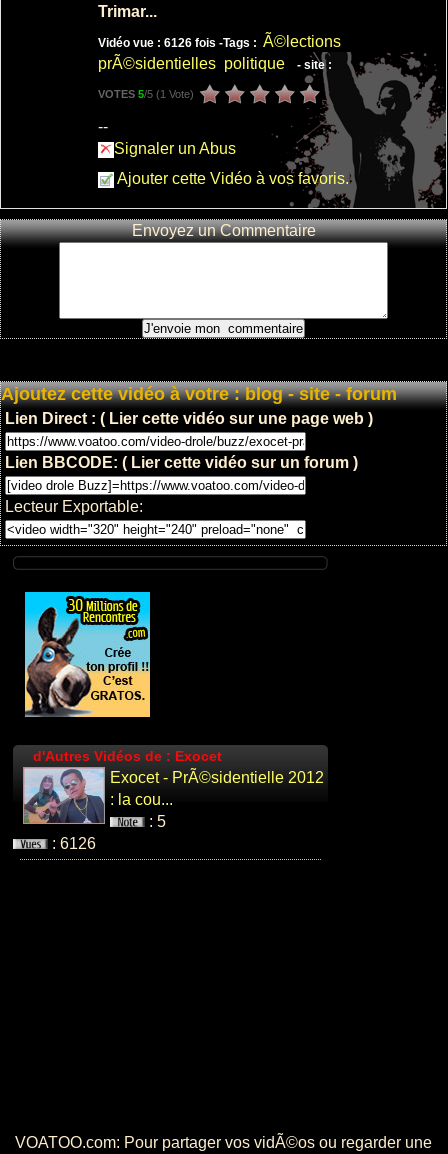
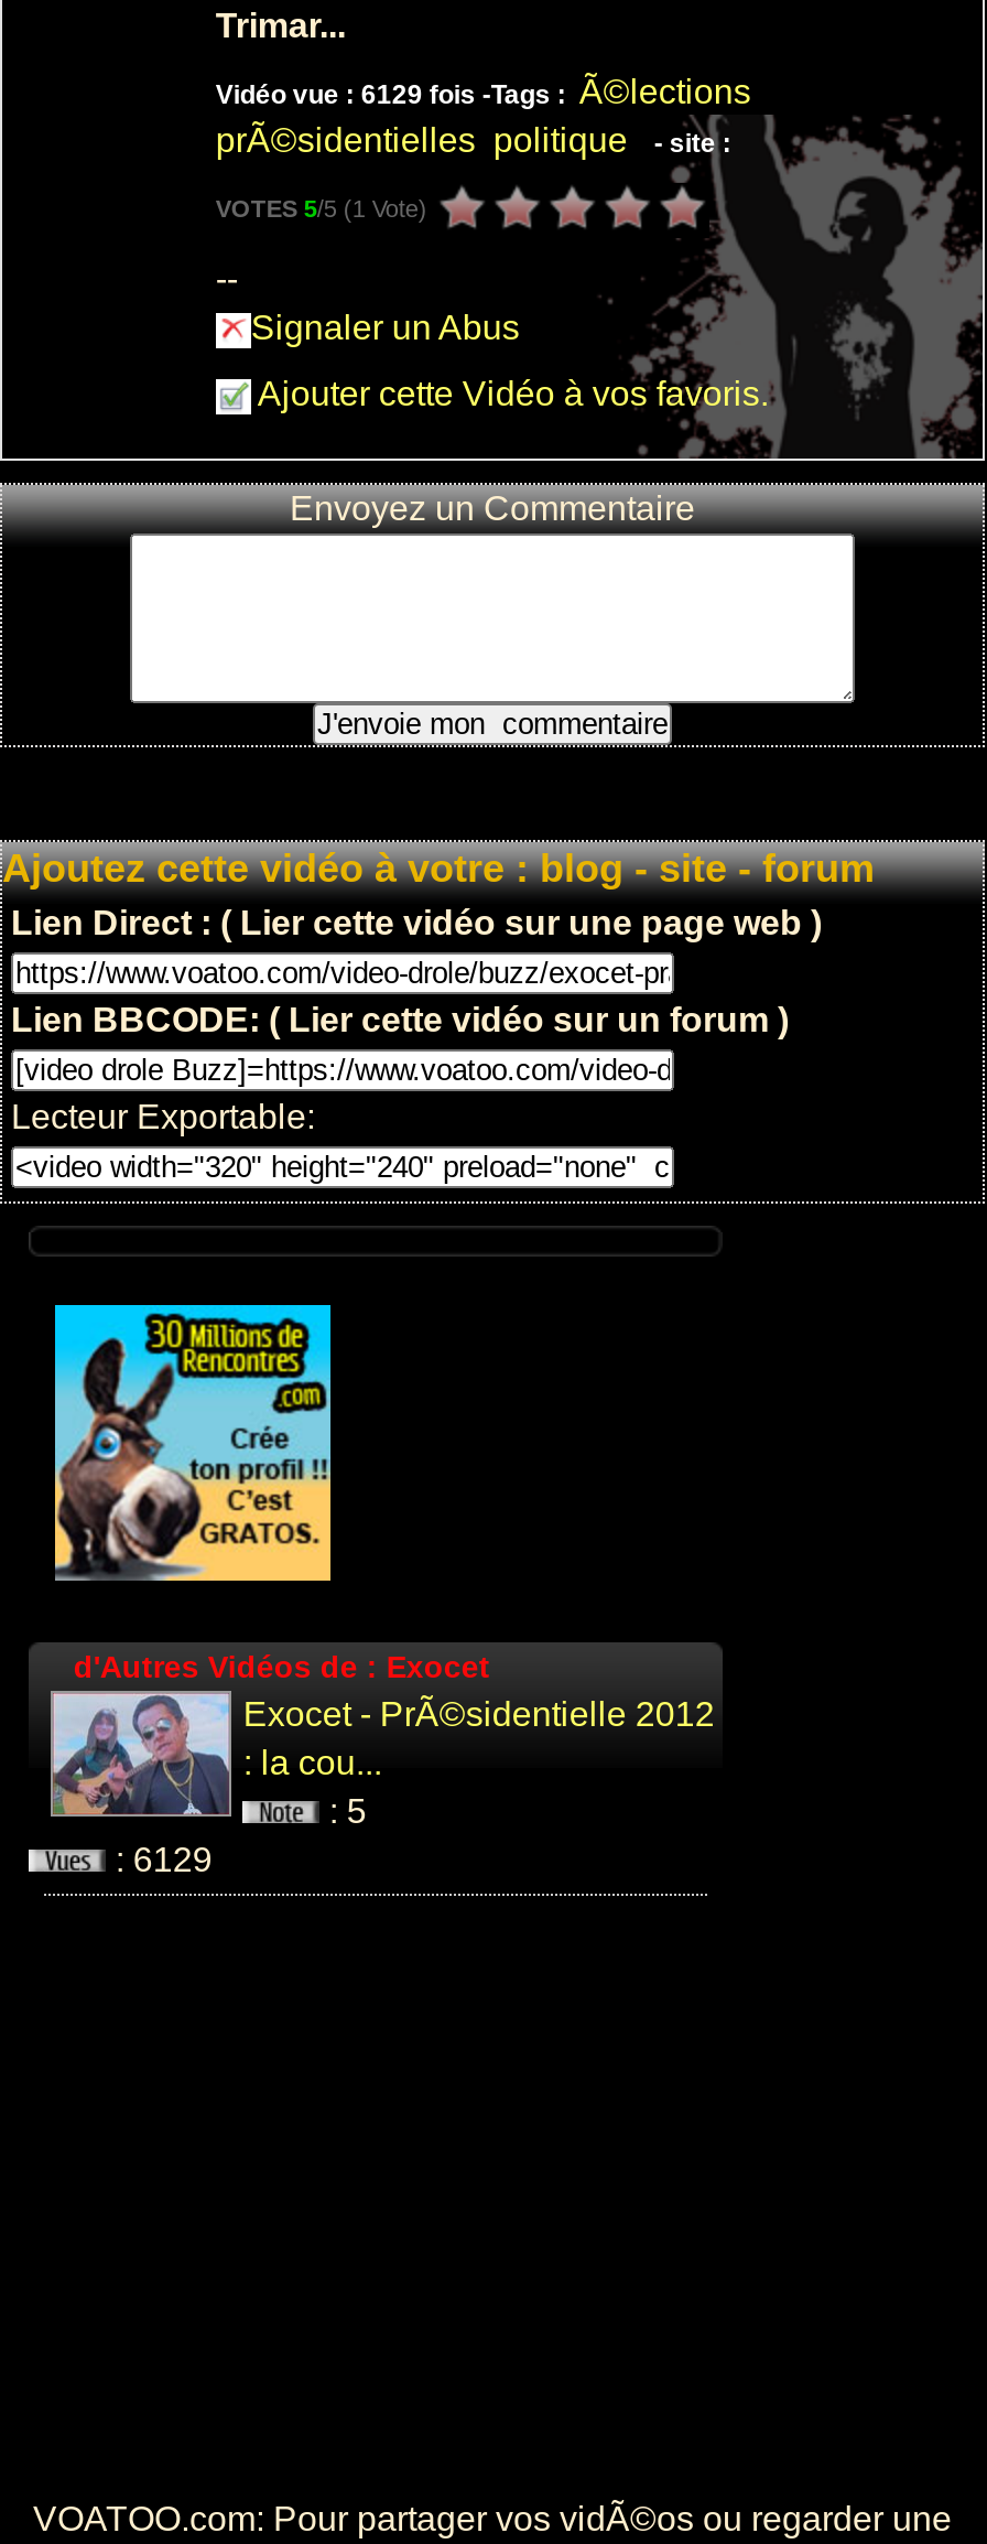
- Vidéo vue : 6126 fois - Tags : Ã©lections
+ Vidéo vue : 6129 fois - Tags : Ã©lections

- : 6126
+ : 6129
